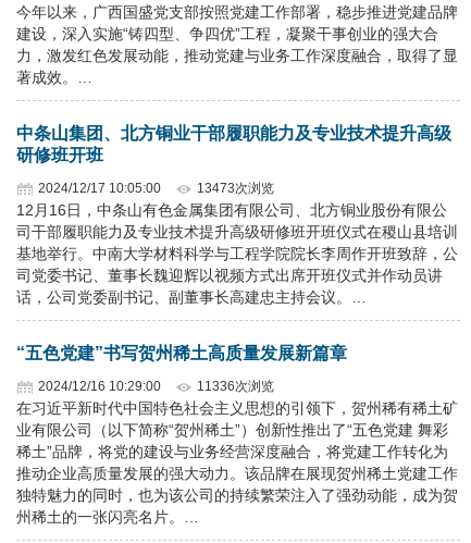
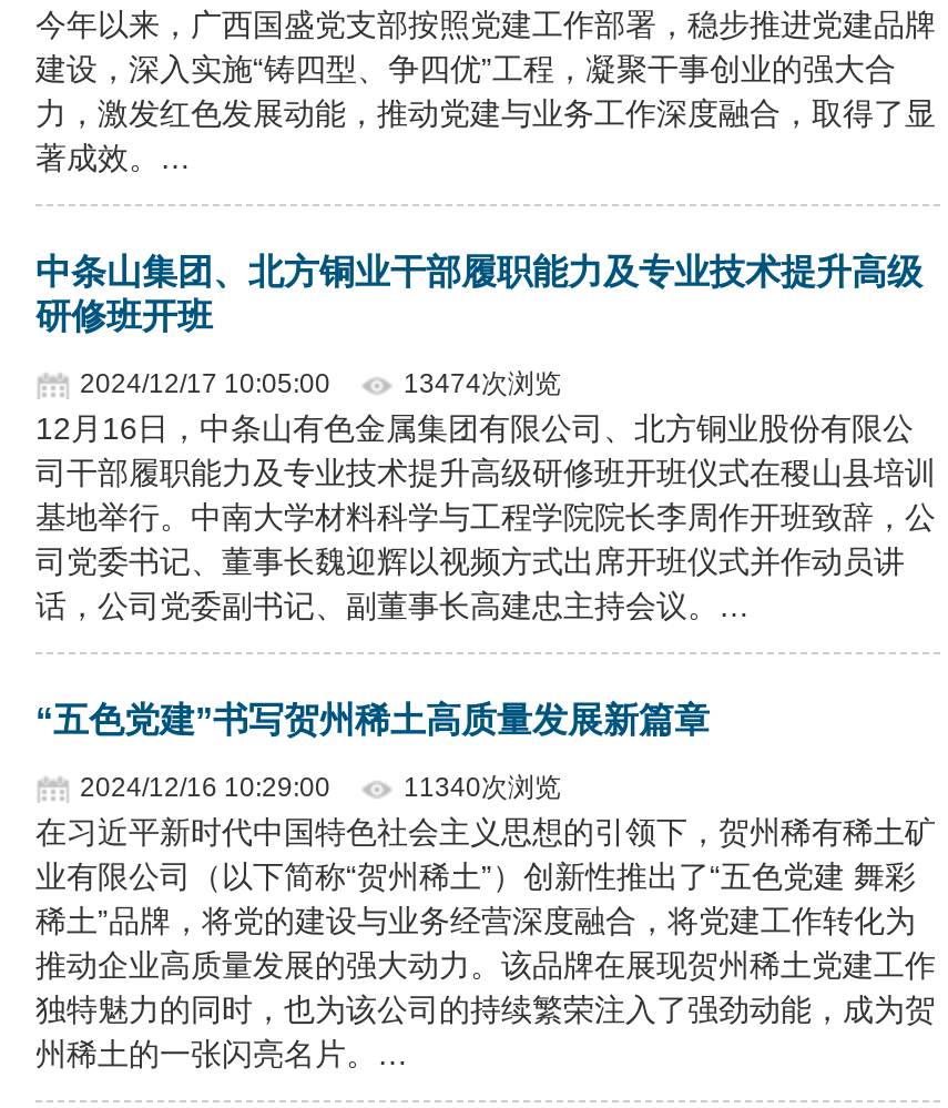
- 13473次浏览
+ 13474次浏览

- 11336次浏览
+ 11340次浏览
